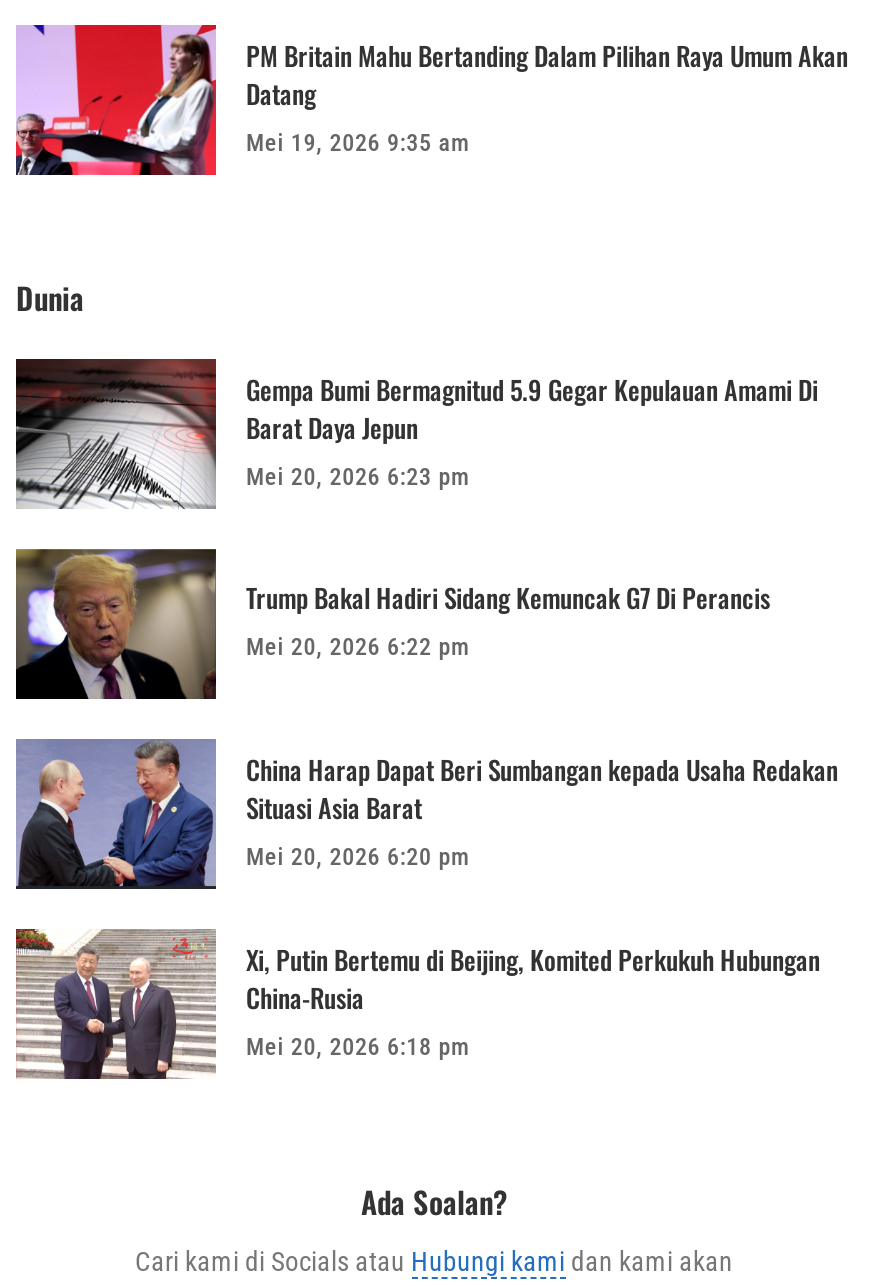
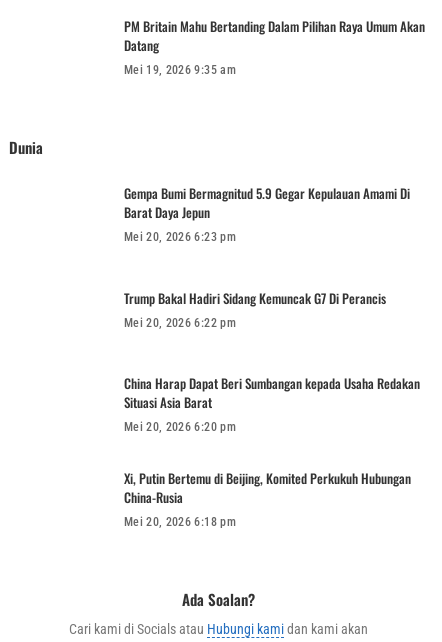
- [image]

- [image]

- [image]

- [image]

- [image]
